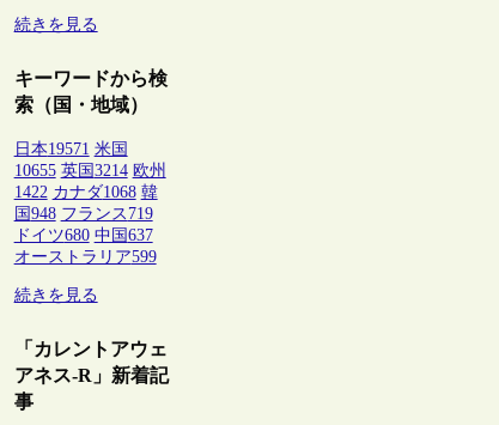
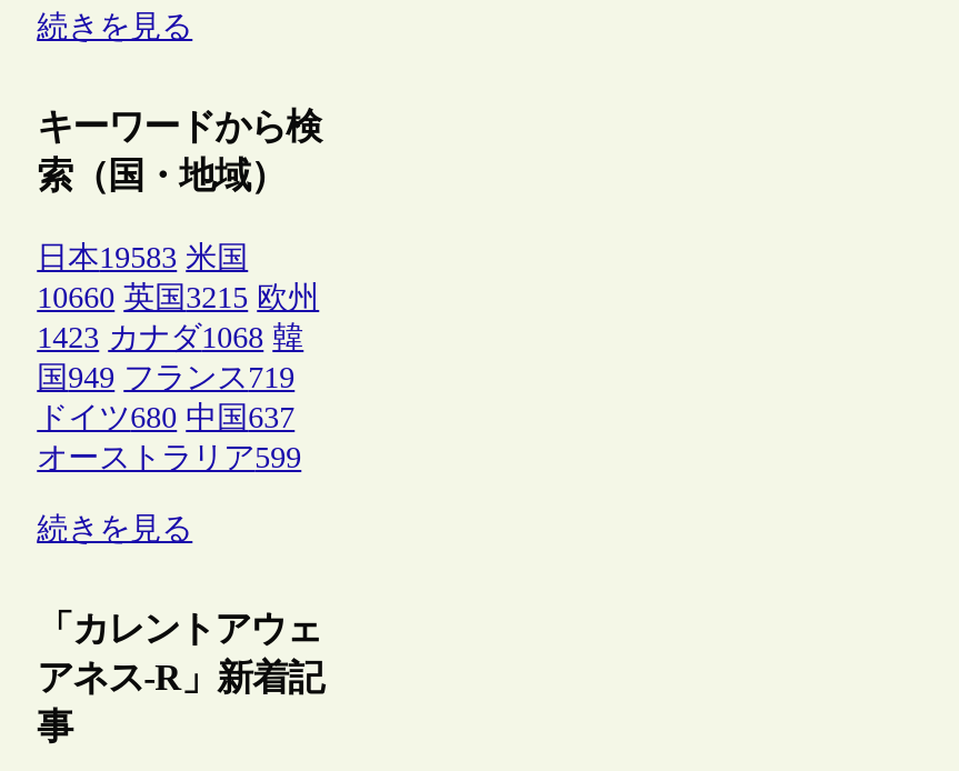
- 日本19571 米国
+ 日本19583 米国

- 10655 英国3214 欧州
+ 10660 英国3215 欧州

- 1422 カナダ1068 韓
+ 1423 カナダ1068 韓

- 国948 フランス719
+ 国949 フランス719
